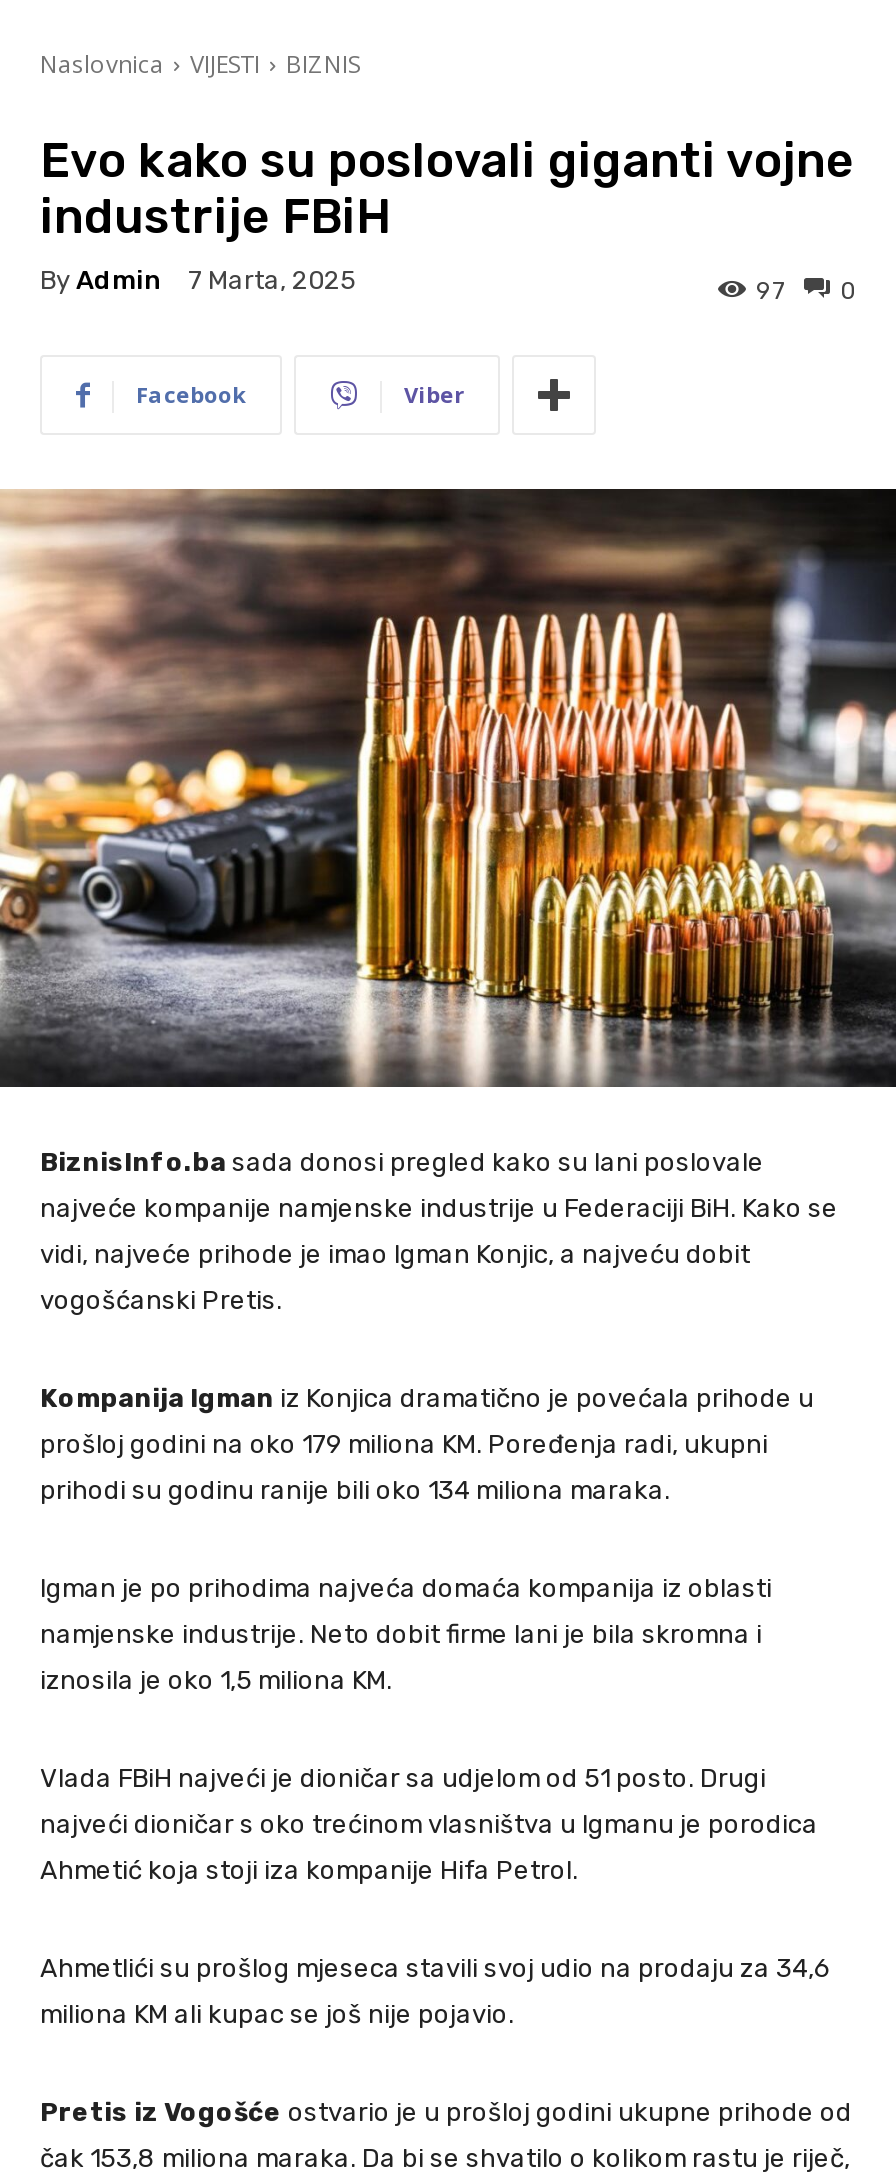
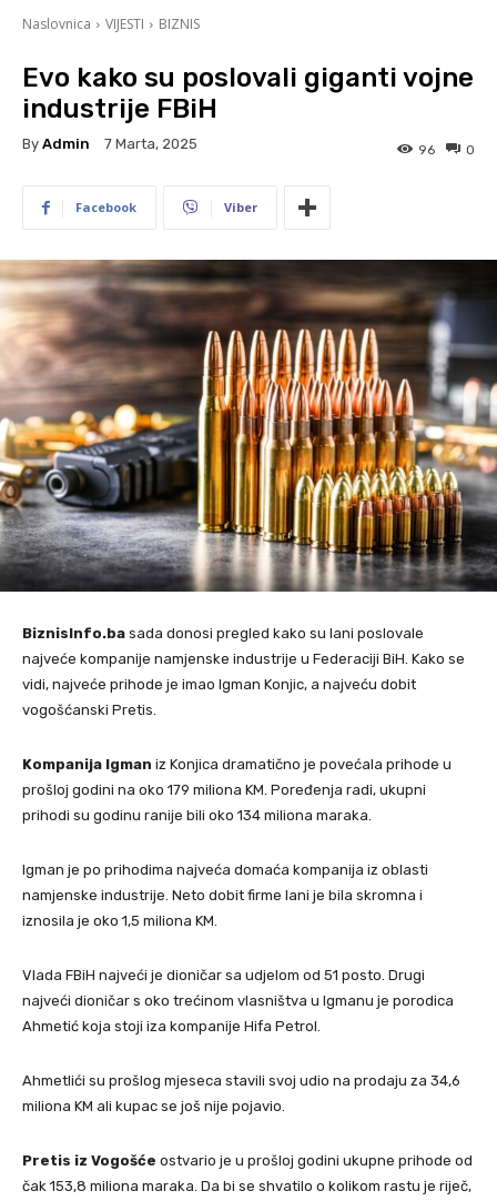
- 97 0
+ 96 0
